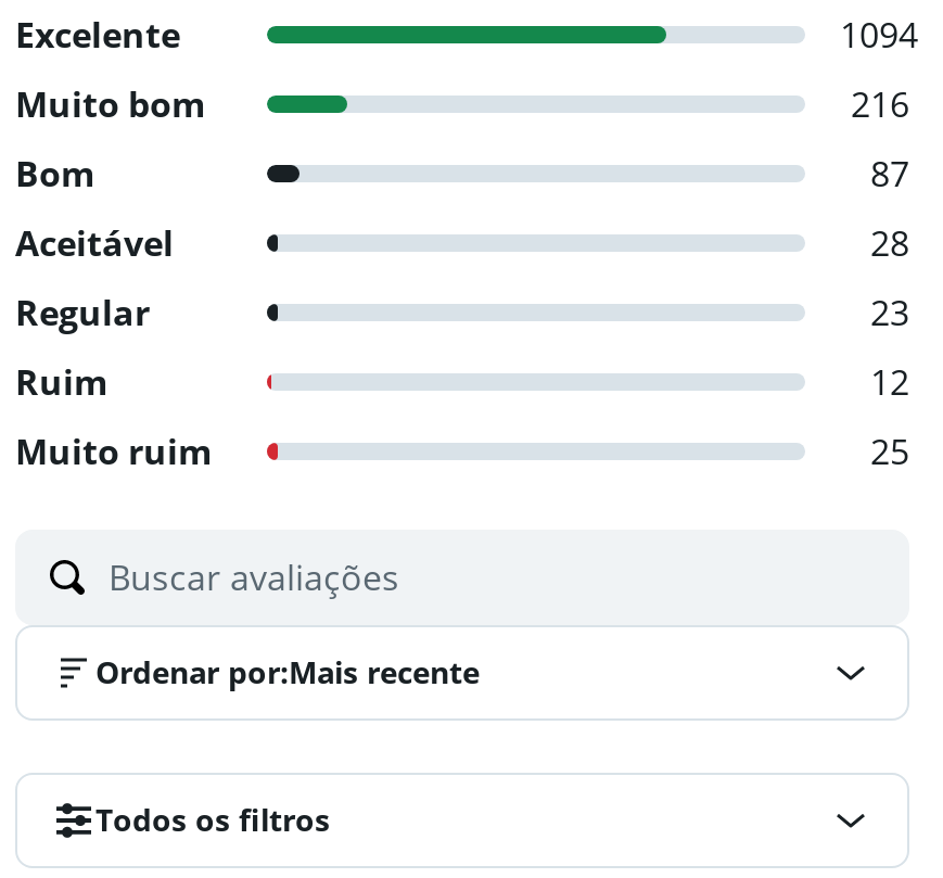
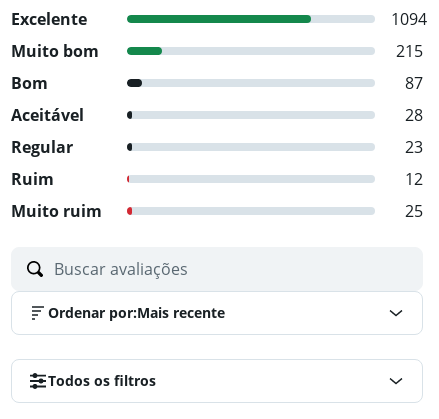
- 216
+ 215
